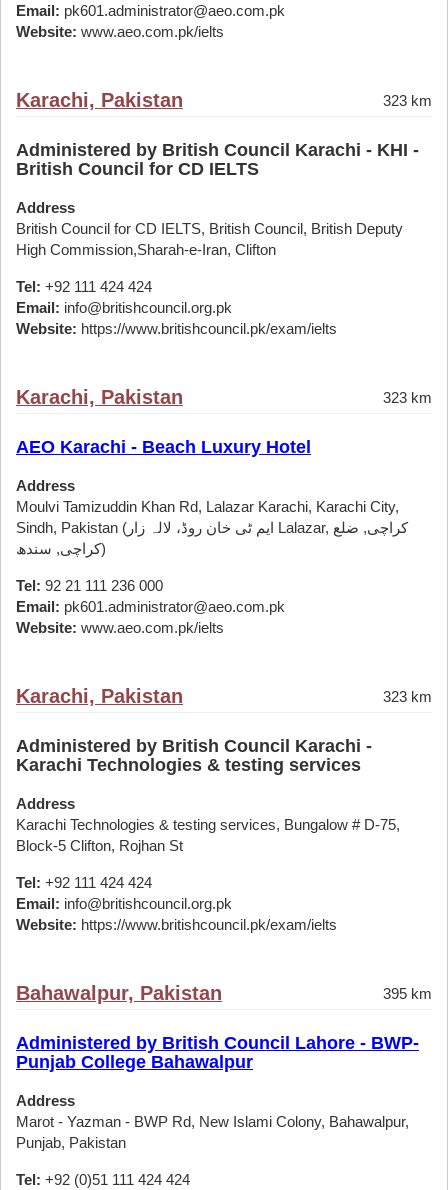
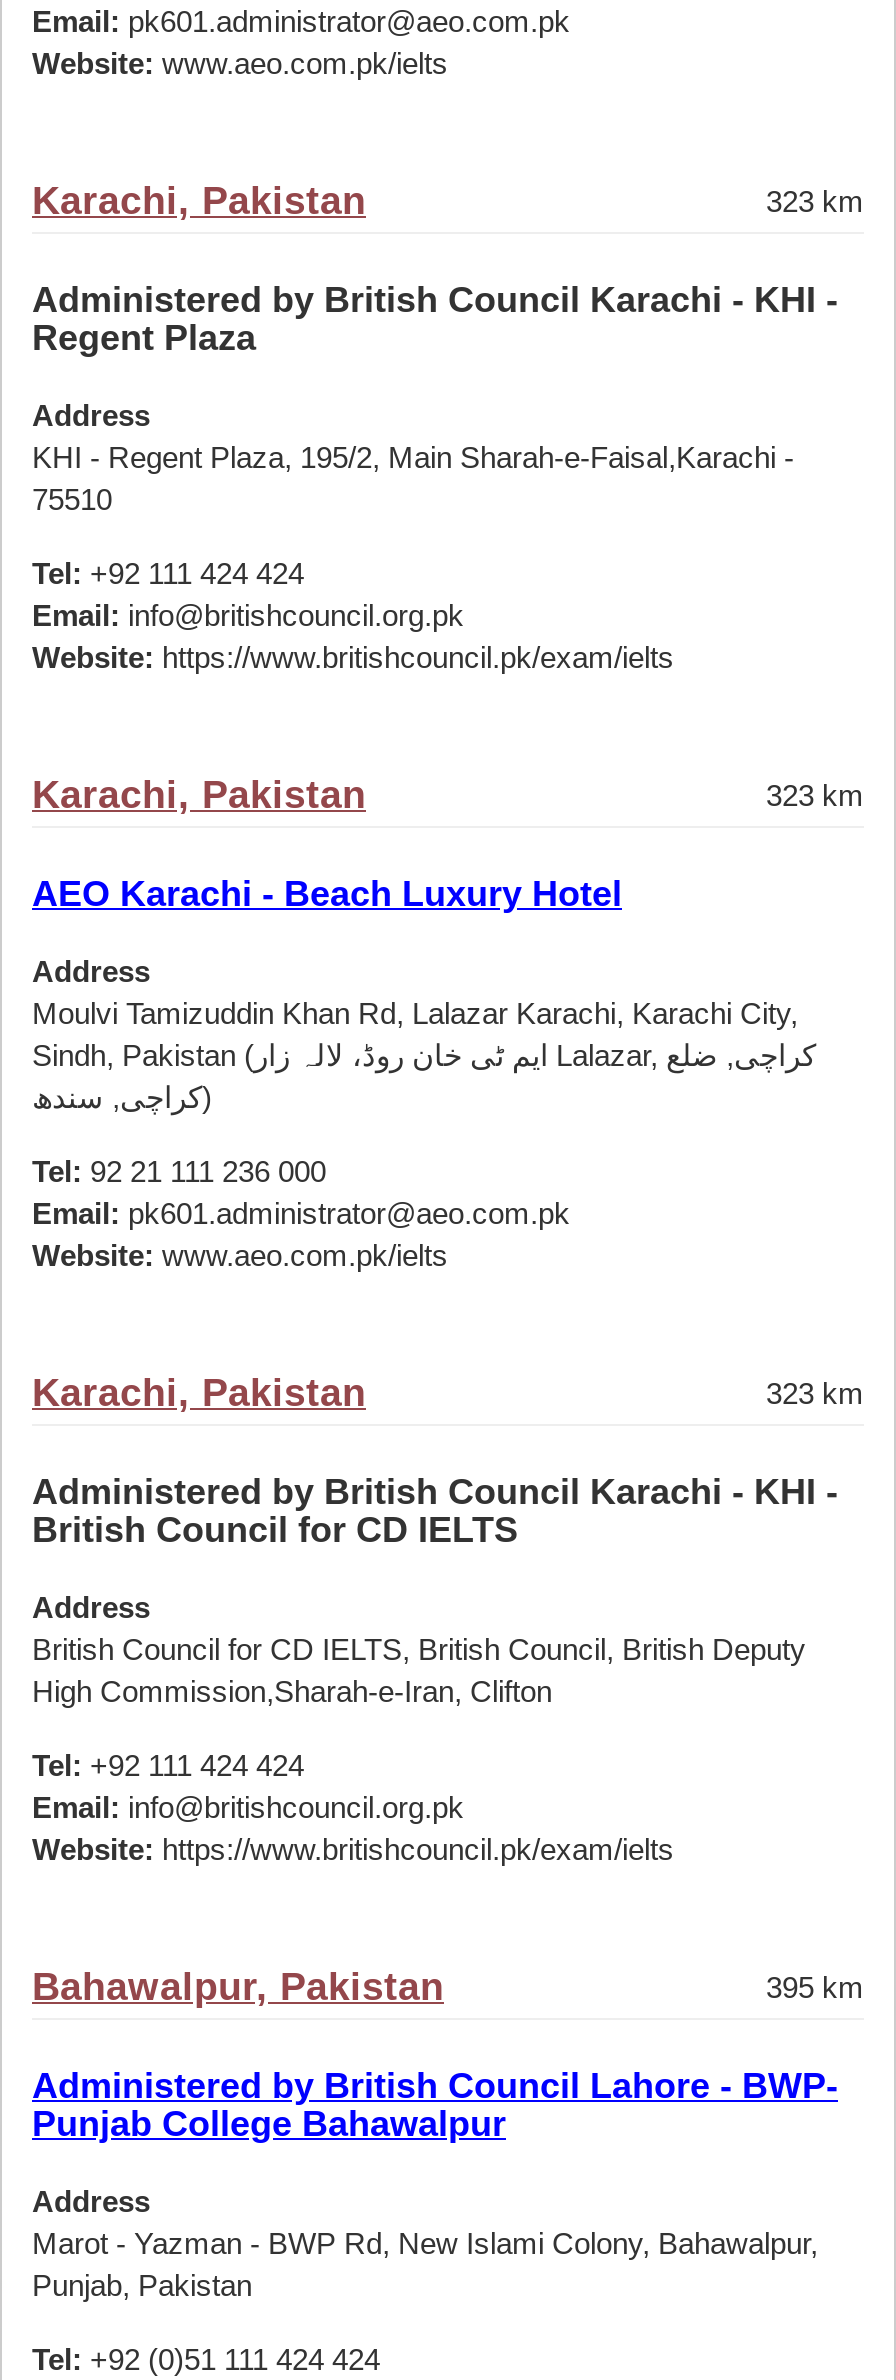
moved down: British Council for CD IELTS

+ Regent Plaza

moved down: British Council for CD IELTS, British Council, British Deputy | High Commission,Sharah-e-Iran, Clifton

+ KHI - Regent Plaza, 195/2, Main Sharah-e-Faisal,Karachi -
+ 75510

- Administered by British Council Karachi -
- Karachi Technologies & testing services
+ Administered by British Council Karachi - KHI -

- Karachi Technologies & testing services, Bungalow # D-75,
- Block-5 Clifton, Rojhan St
